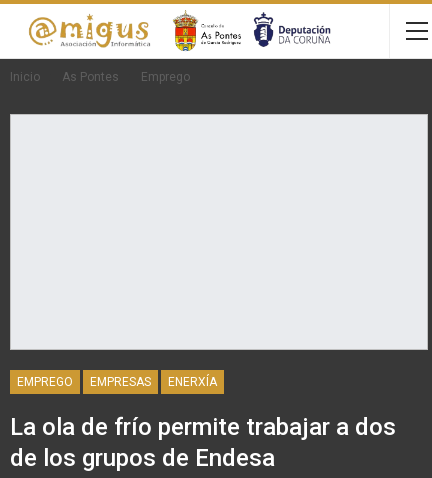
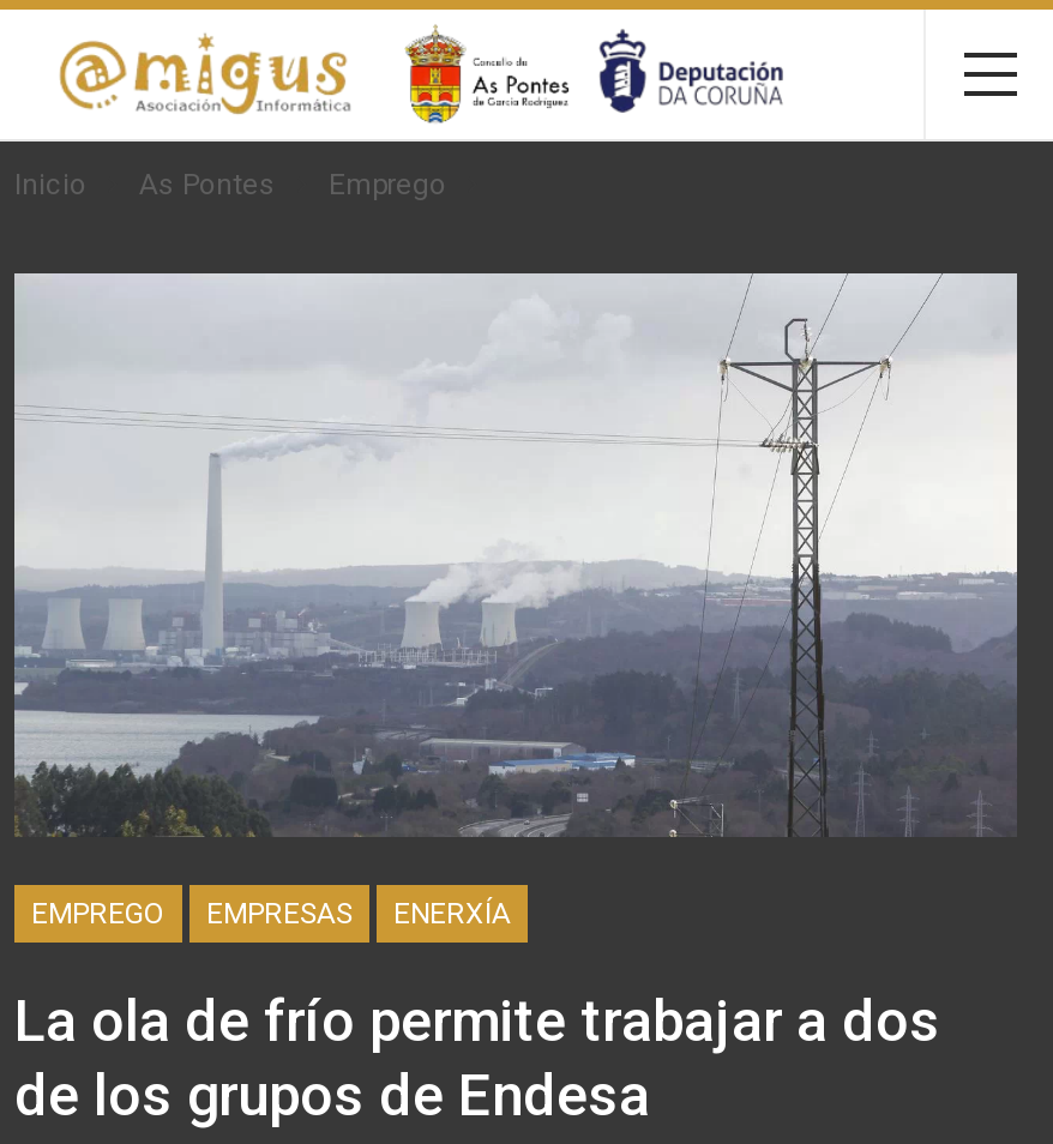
+ [image]
